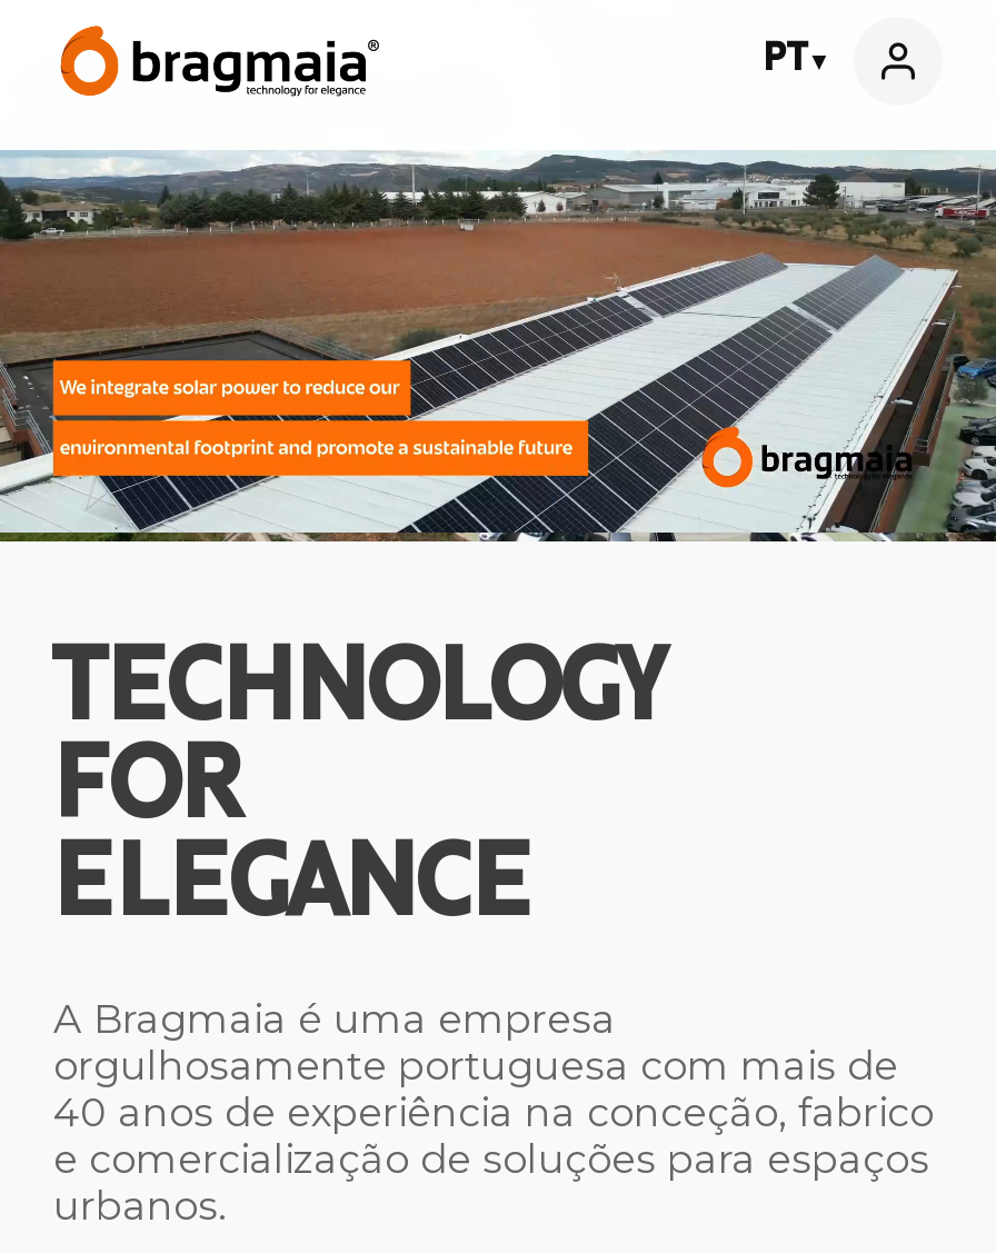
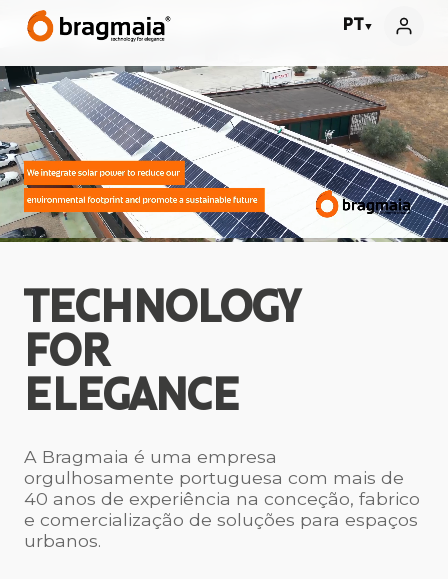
- [image]
+ [image]
